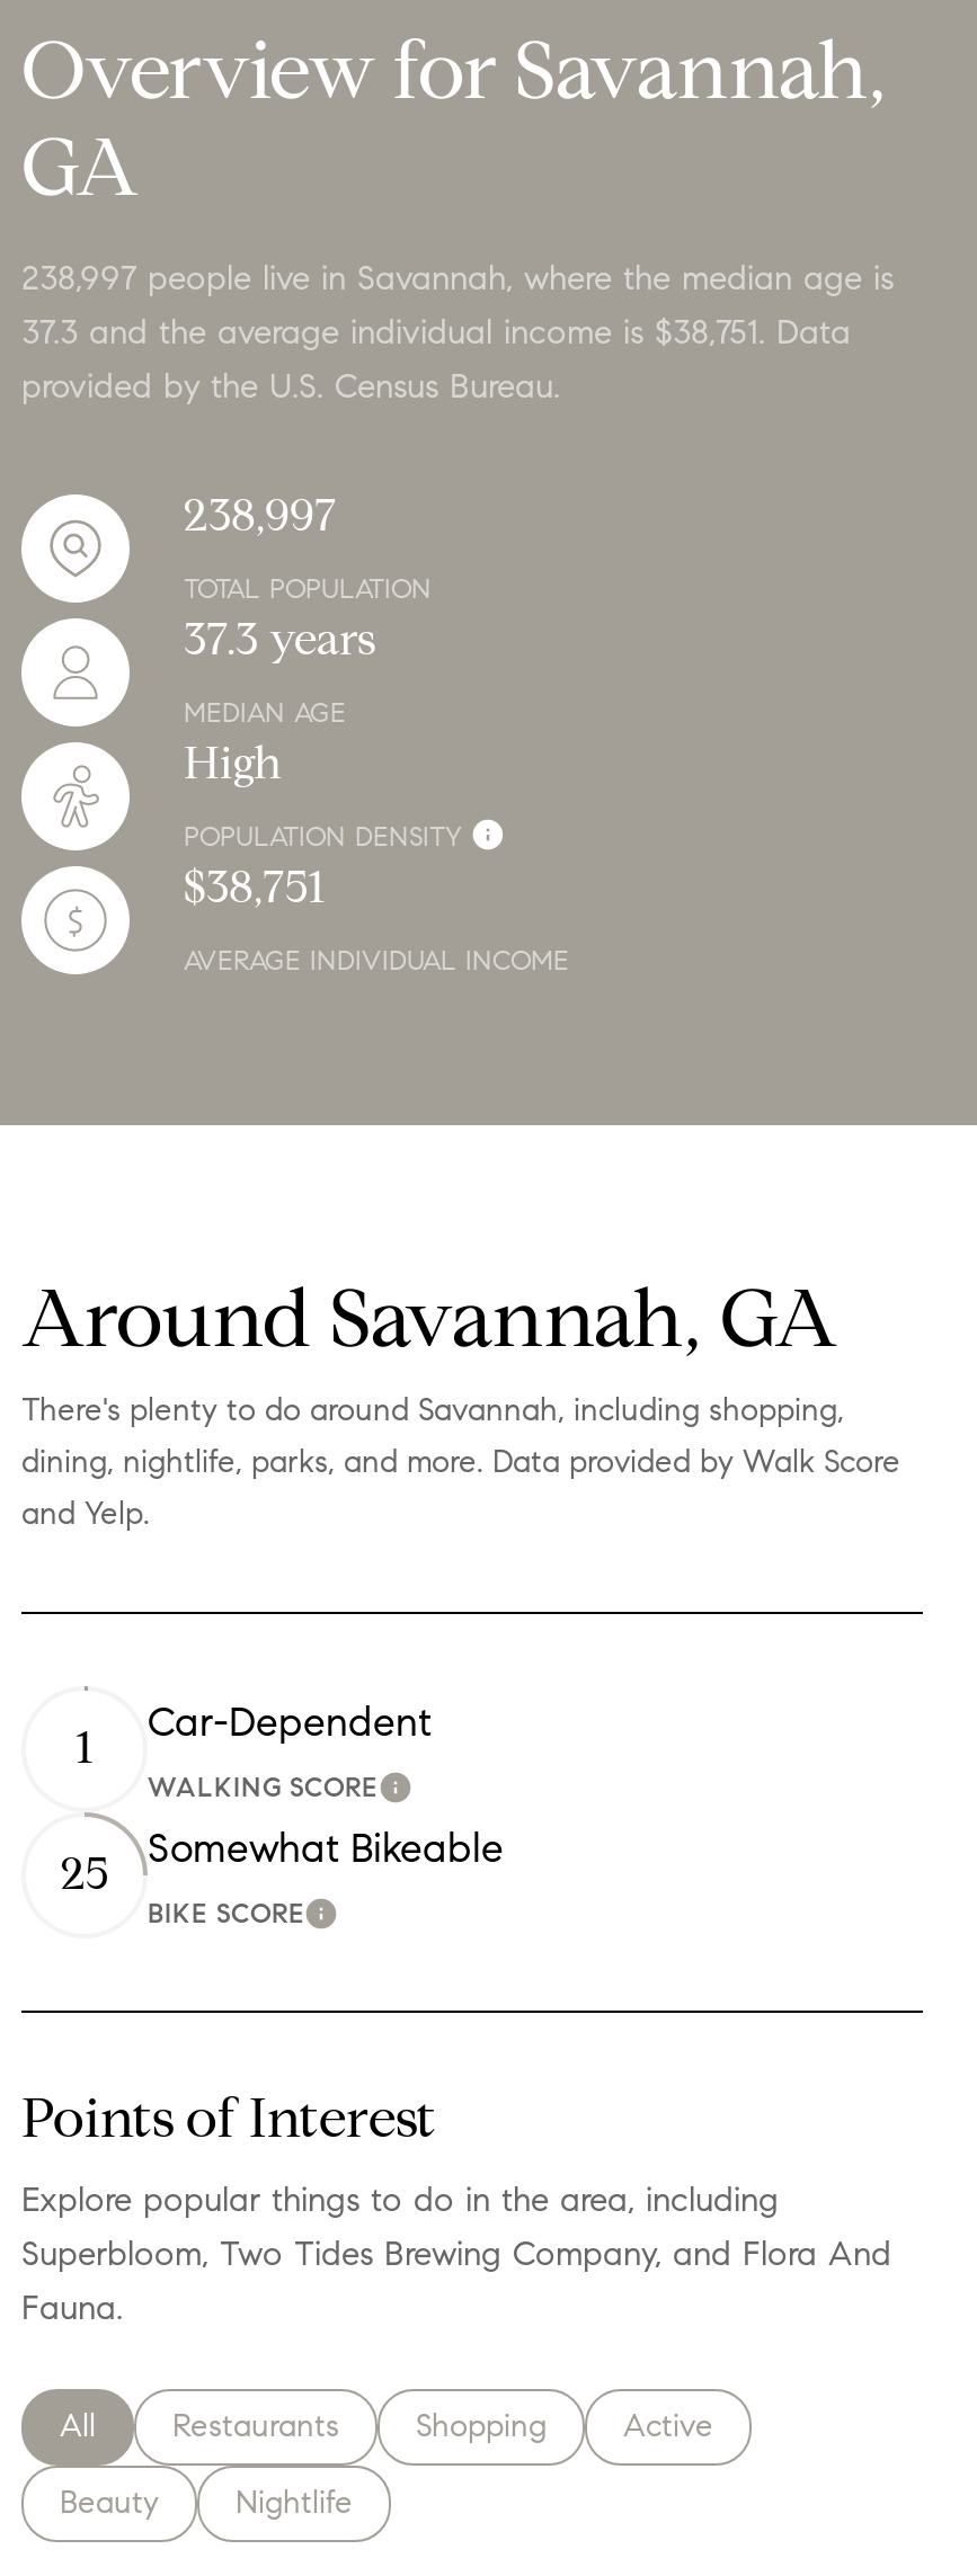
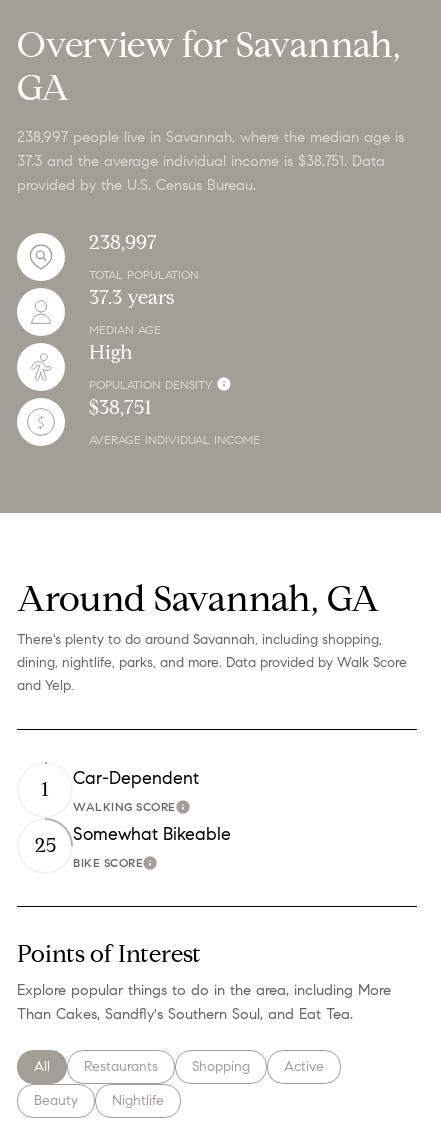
- Explore popular things to do in the area, including
- Superbloom, Two Tides Brewing Company, and Flora And
- Fauna.
+ Explore popular things to do in the area, including More
+ Than Cakes, Sandfly's Southern Soul, and Eat Tea.
